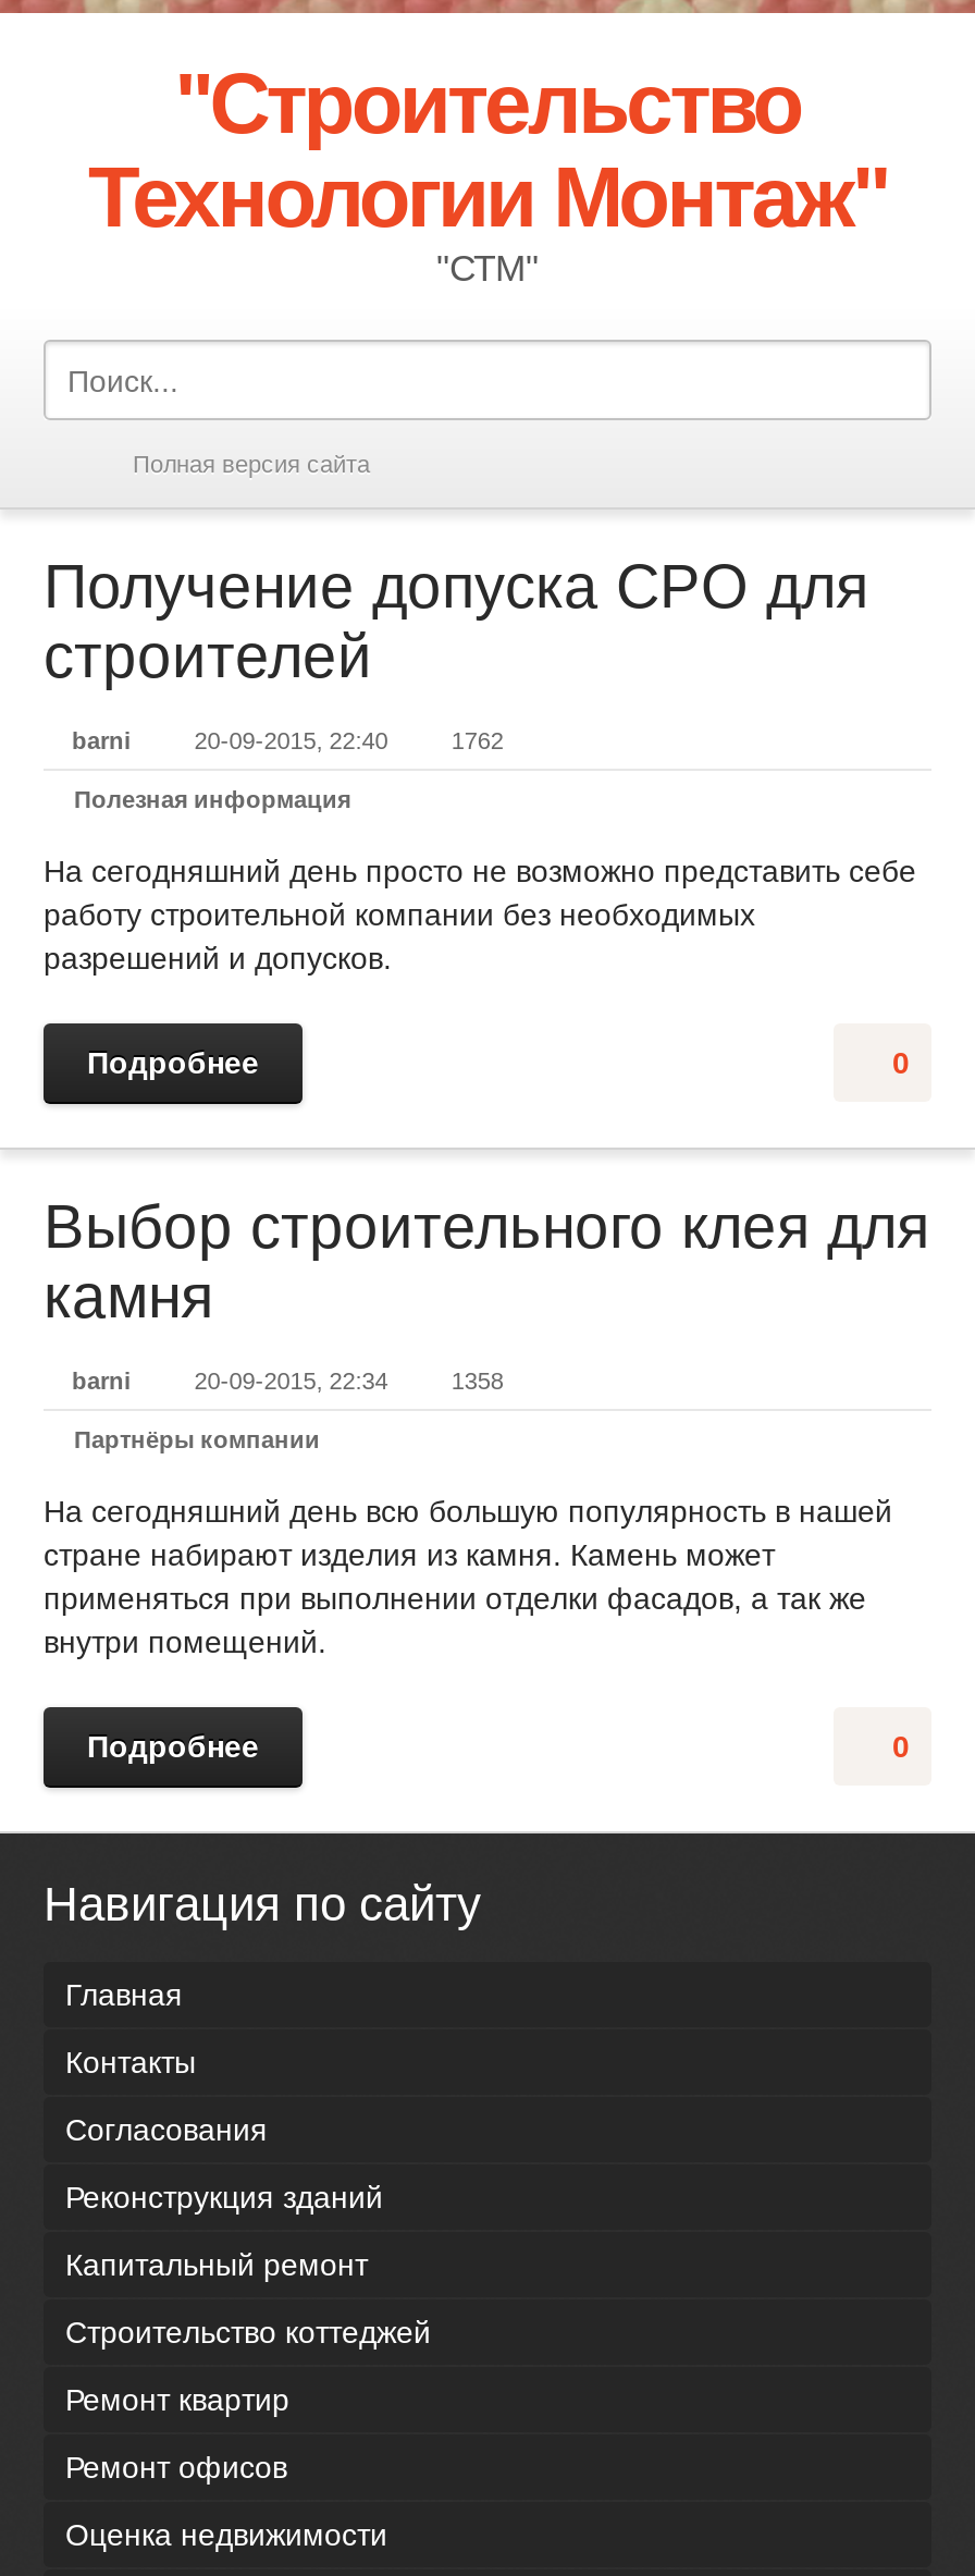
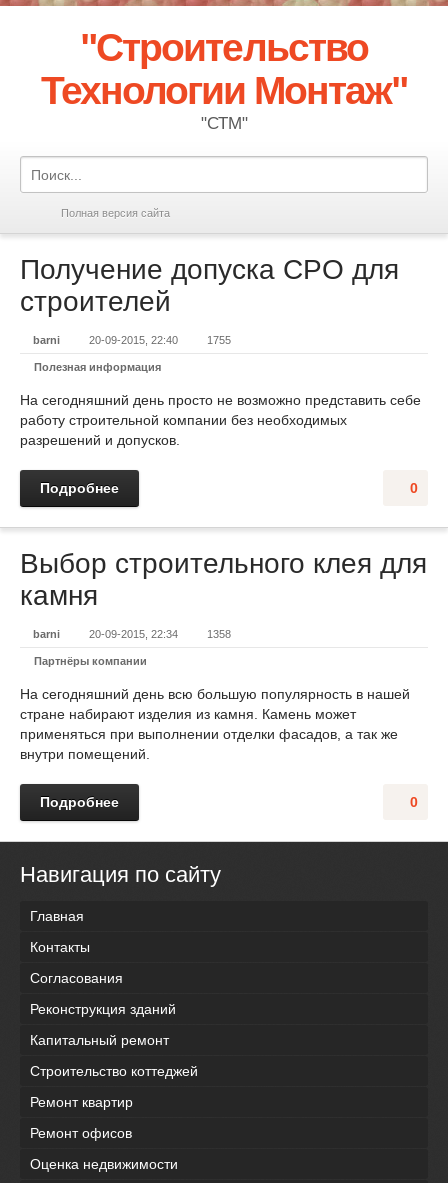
- 1762
+ 1755
